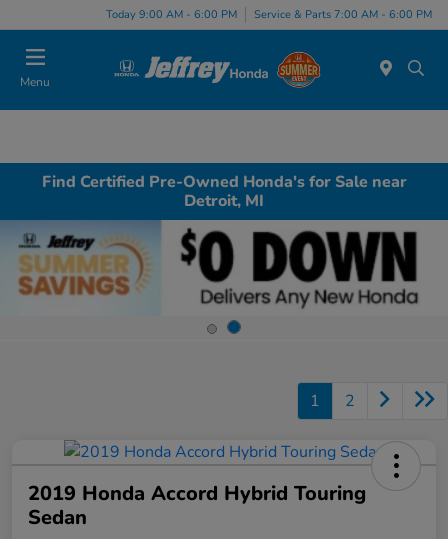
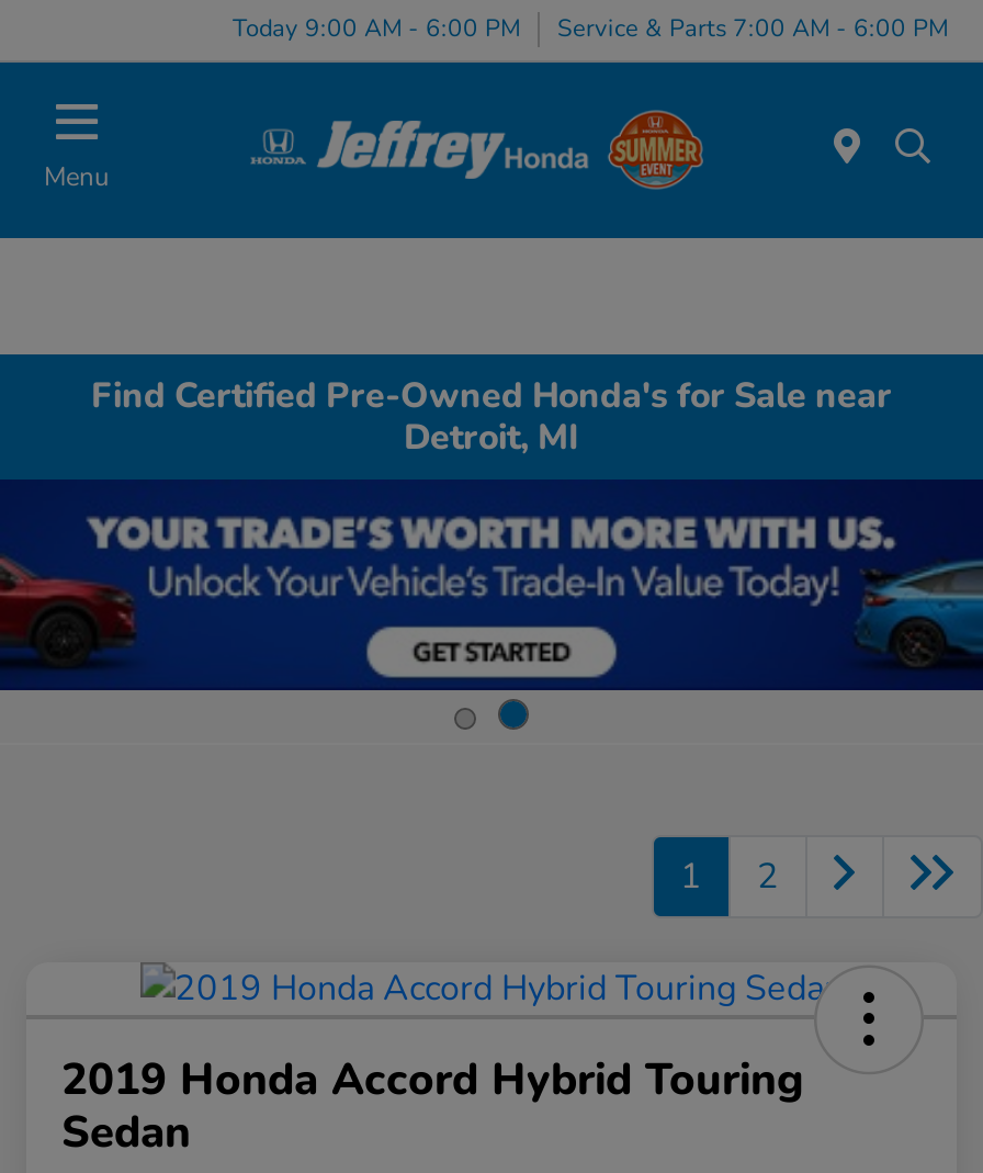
- [image]
+ [image]
